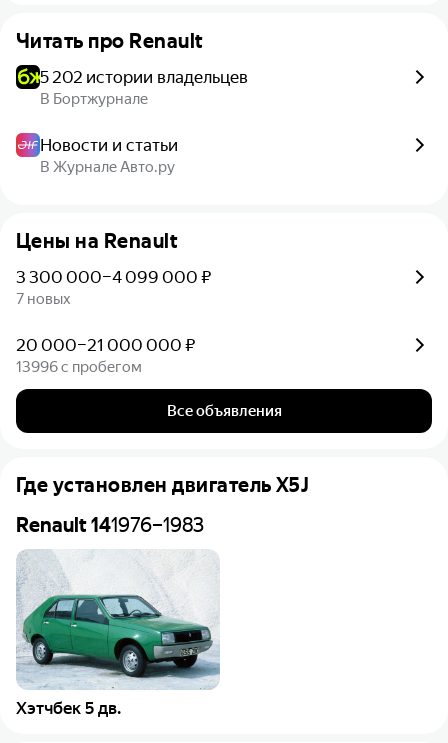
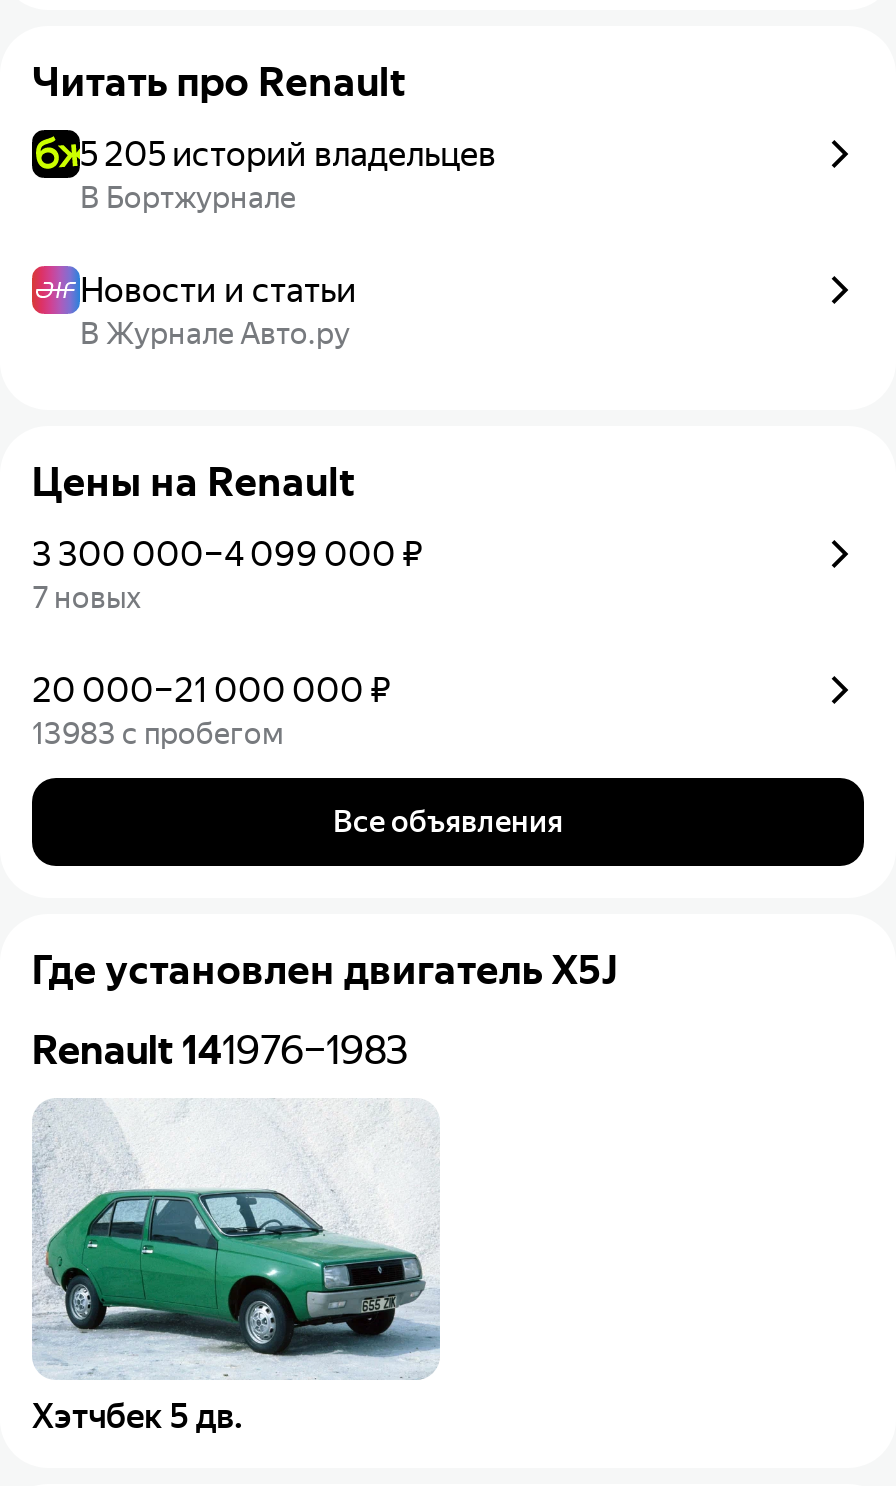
- 5 202 истории владельцев
+ 5 205 историй владельцев

- 13996 с пробегом
+ 13983 с пробегом
